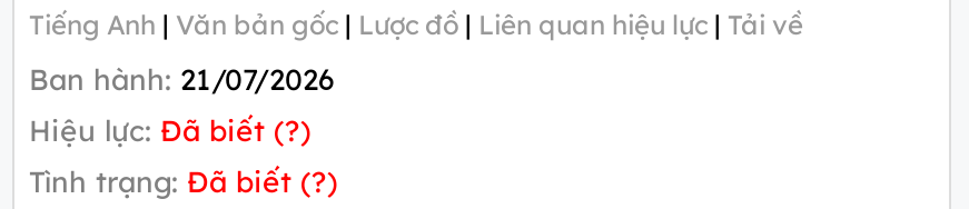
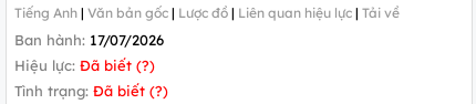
- Ban hành: 21/07/2026
+ Ban hành: 17/07/2026
